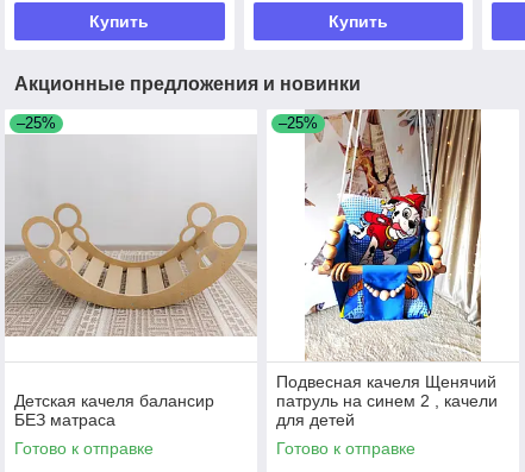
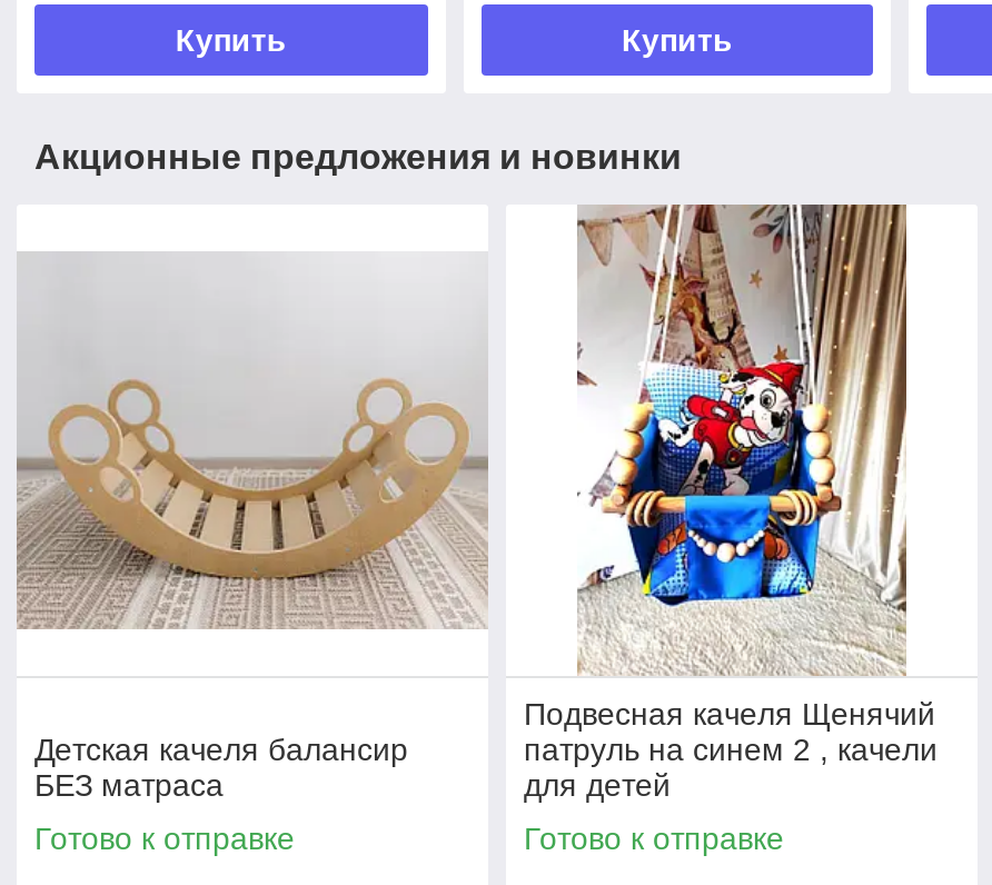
- –25%

- –25%
